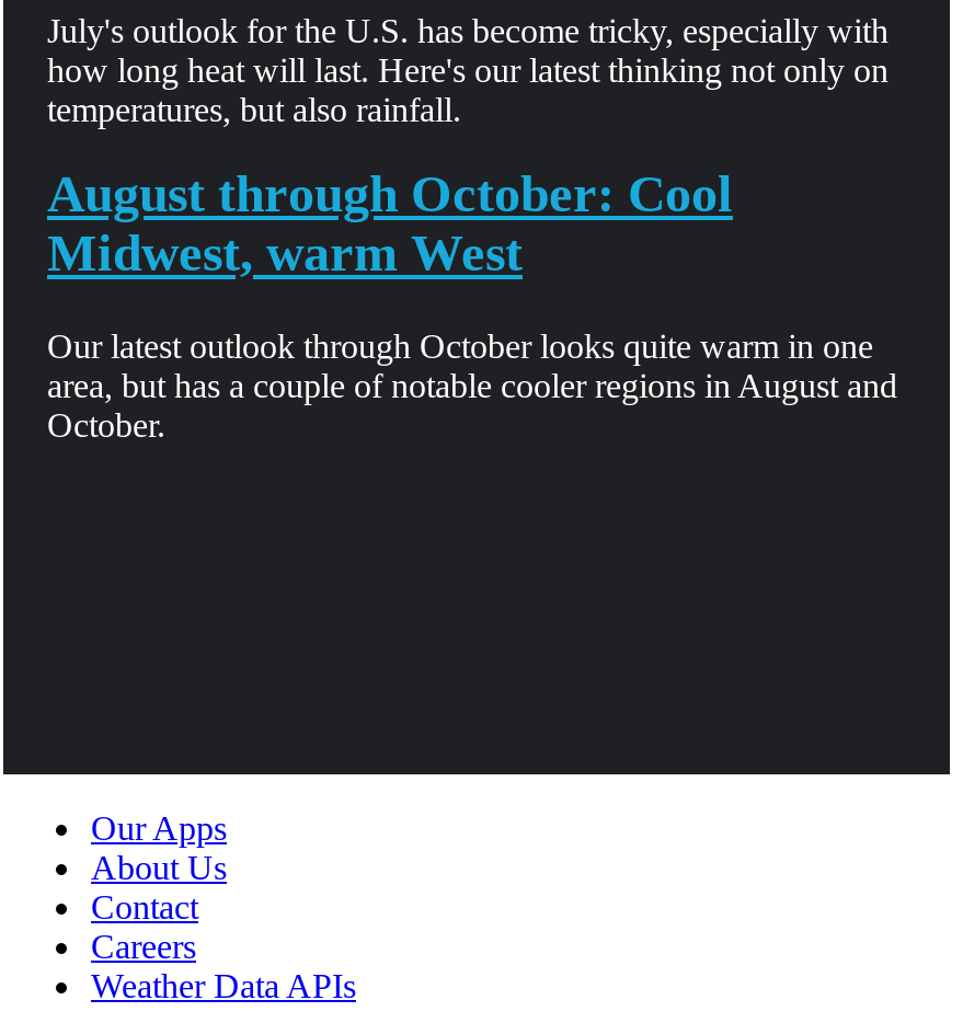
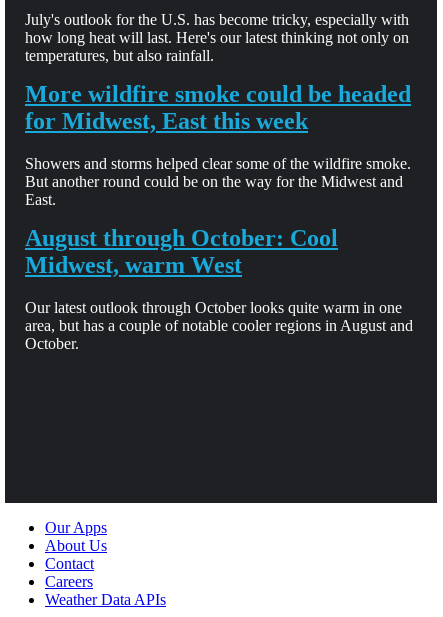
+ More wildfire smoke could be headed
+ for Midwest, East this week
+ Showers and storms helped clear some of the wildfire smoke.
+ But another round could be on the way for the Midwest and
+ East.
